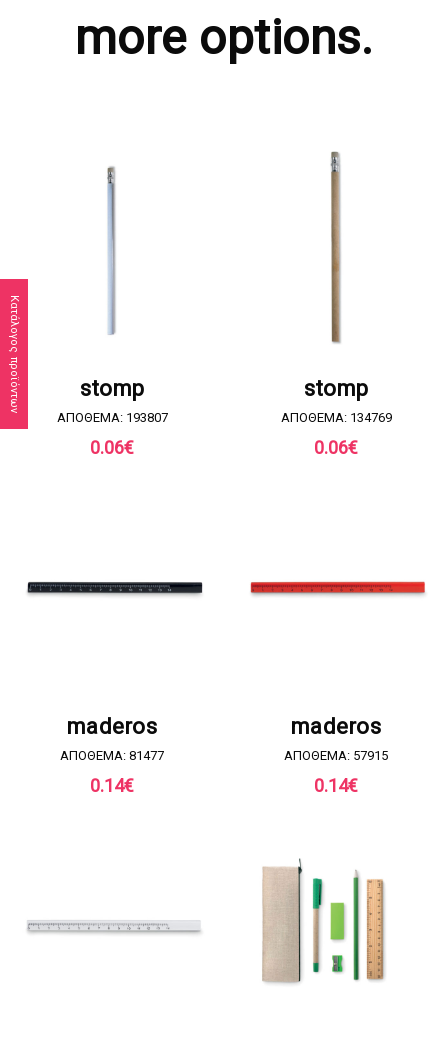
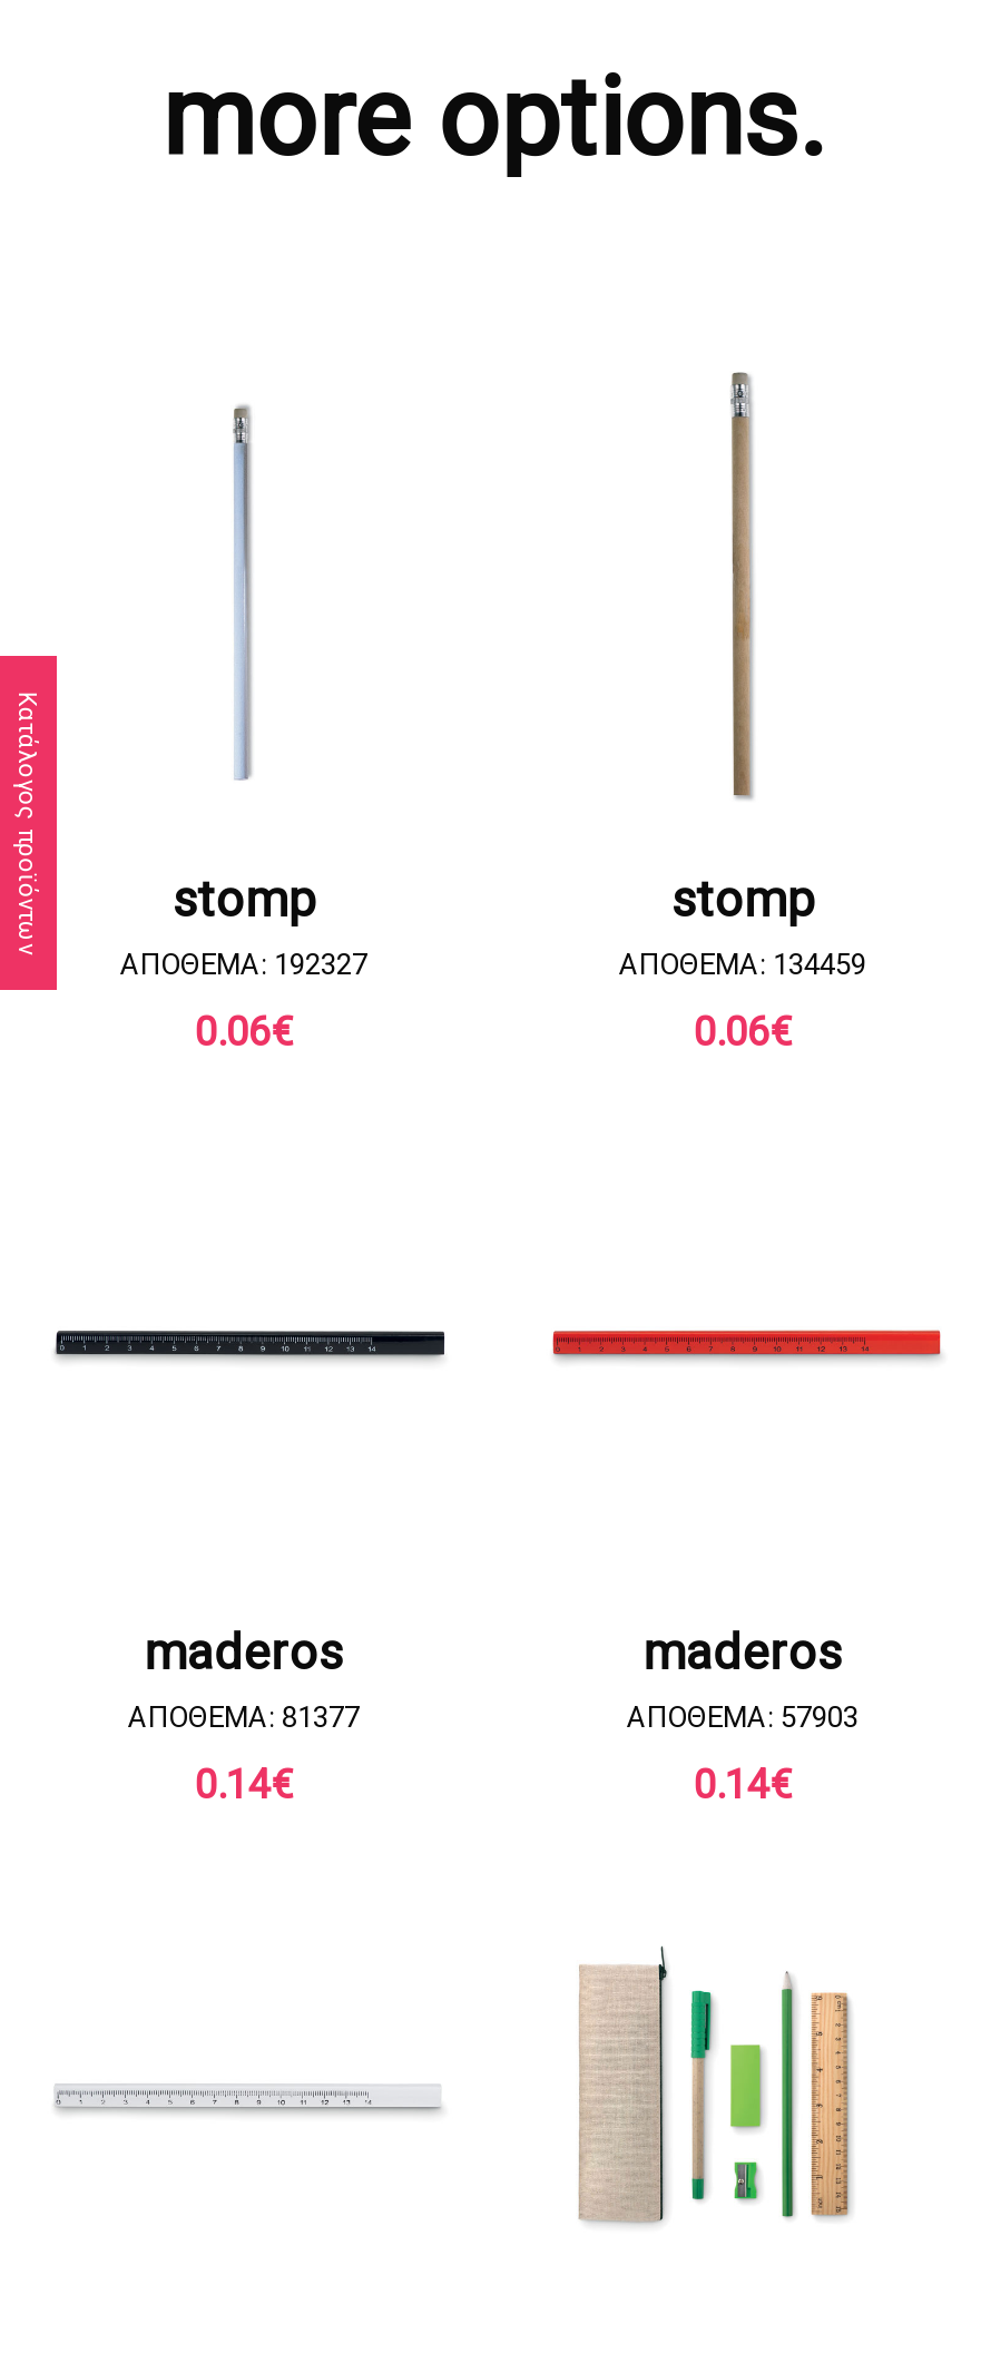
- ΑΠΟΘΕΜΑ: 193807
+ ΑΠΟΘΕΜΑ: 192327

- ΑΠΟΘΕΜΑ: 134769
+ ΑΠΟΘΕΜΑ: 134459

- ΑΠΟΘΕΜΑ: 81477
+ ΑΠΟΘΕΜΑ: 81377

- ΑΠΟΘΕΜΑ: 57915
+ ΑΠΟΘΕΜΑ: 57903
